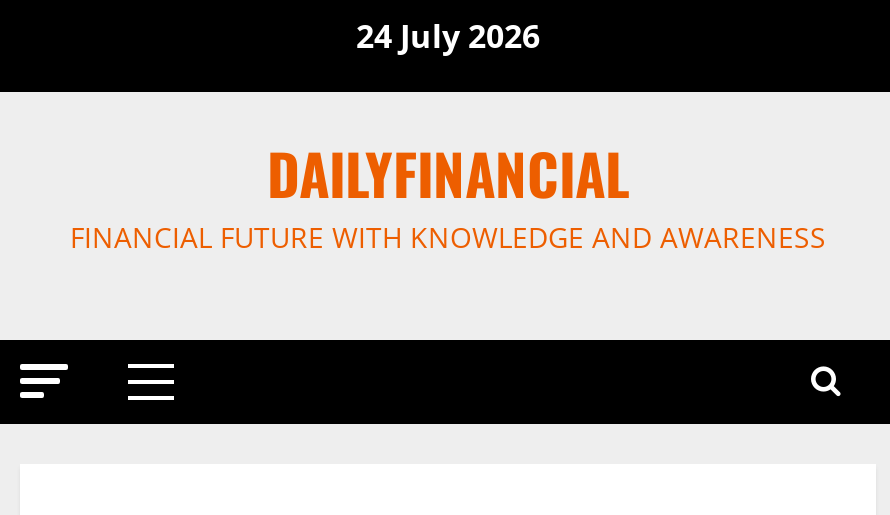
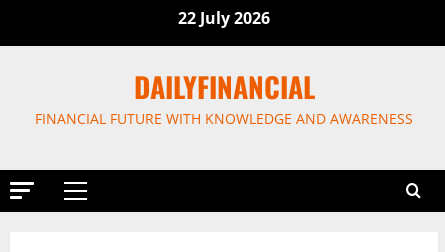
- 24 July 2026
+ 22 July 2026
